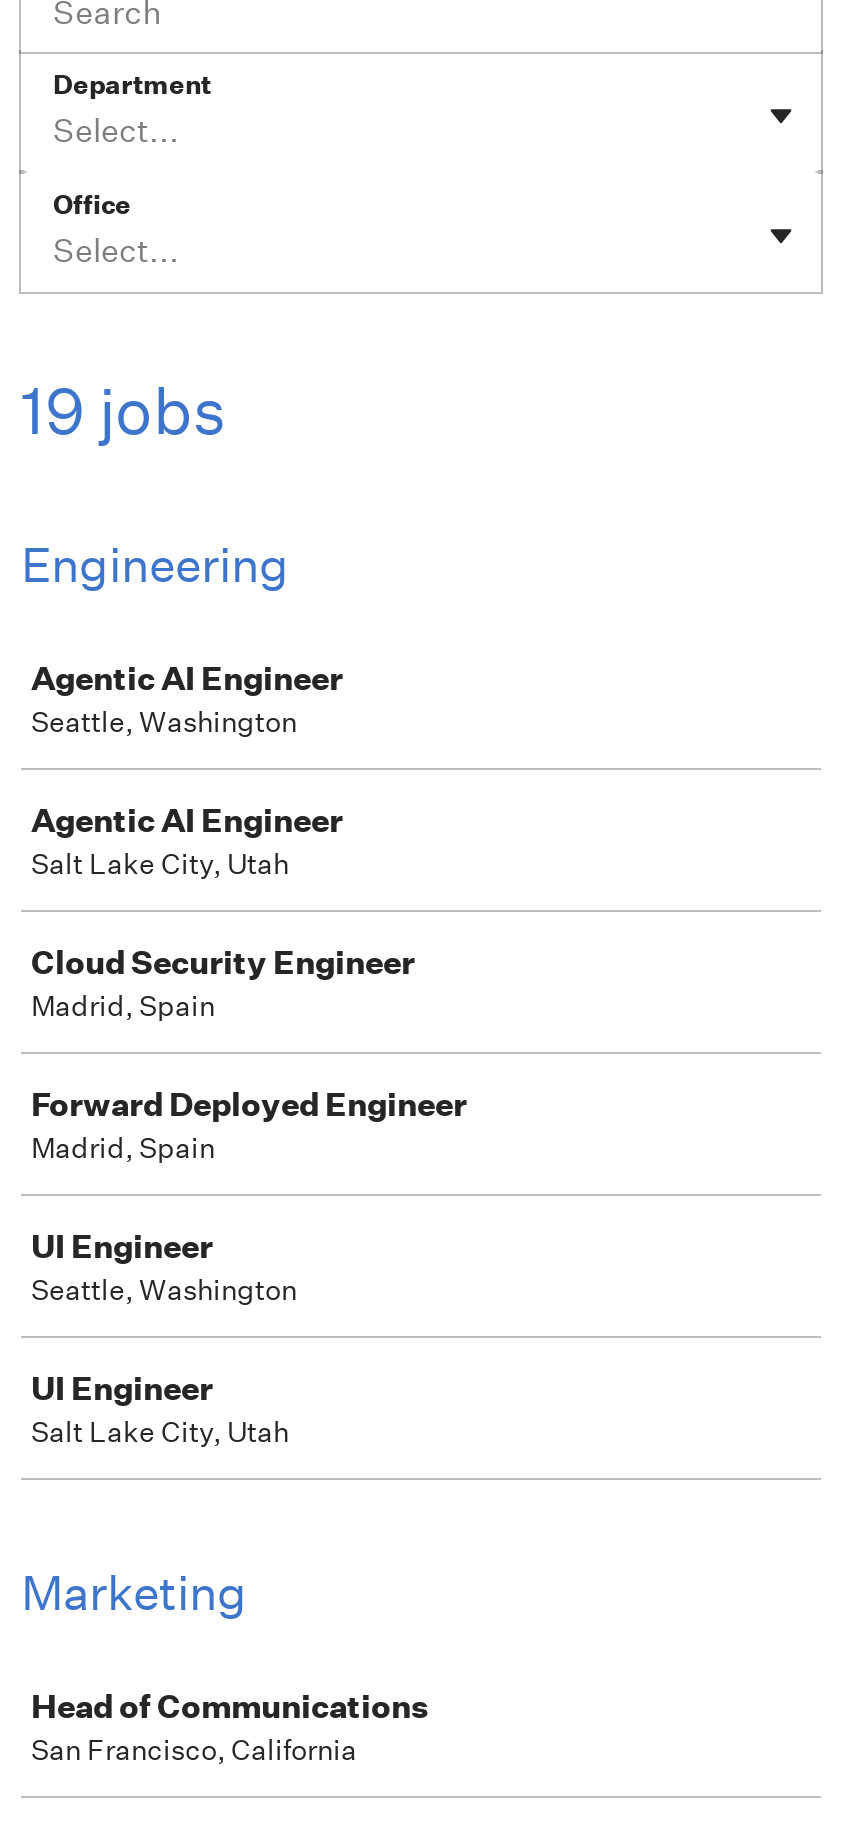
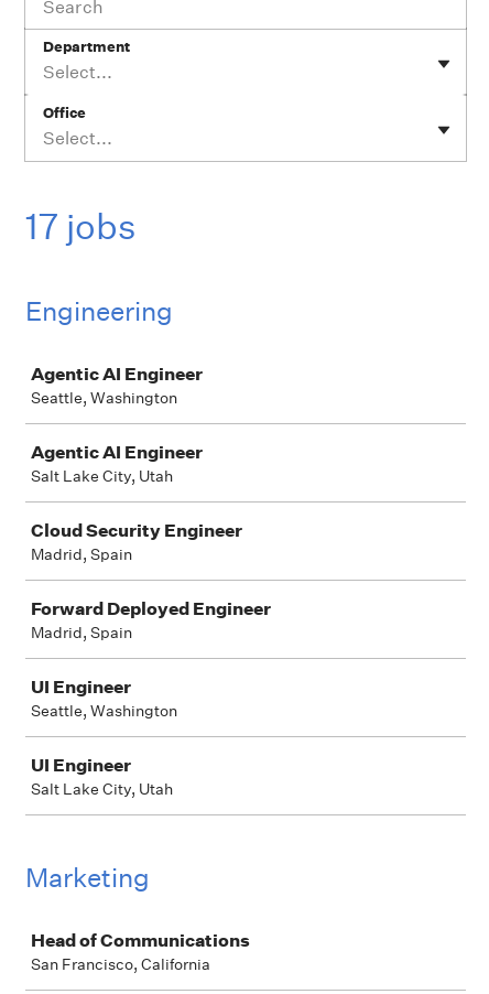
- 19 jobs
+ 17 jobs
